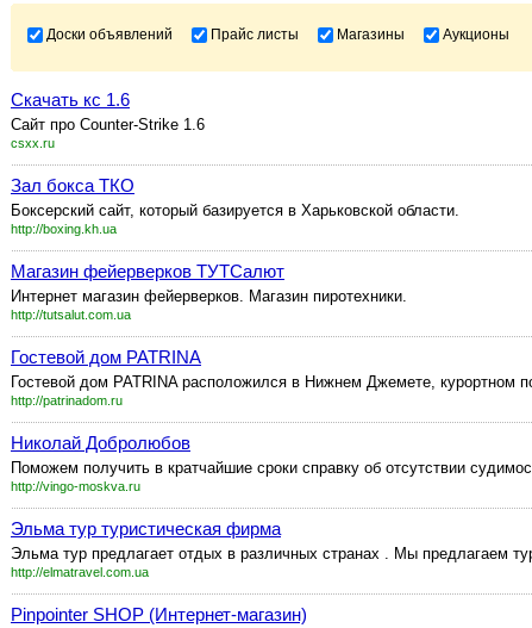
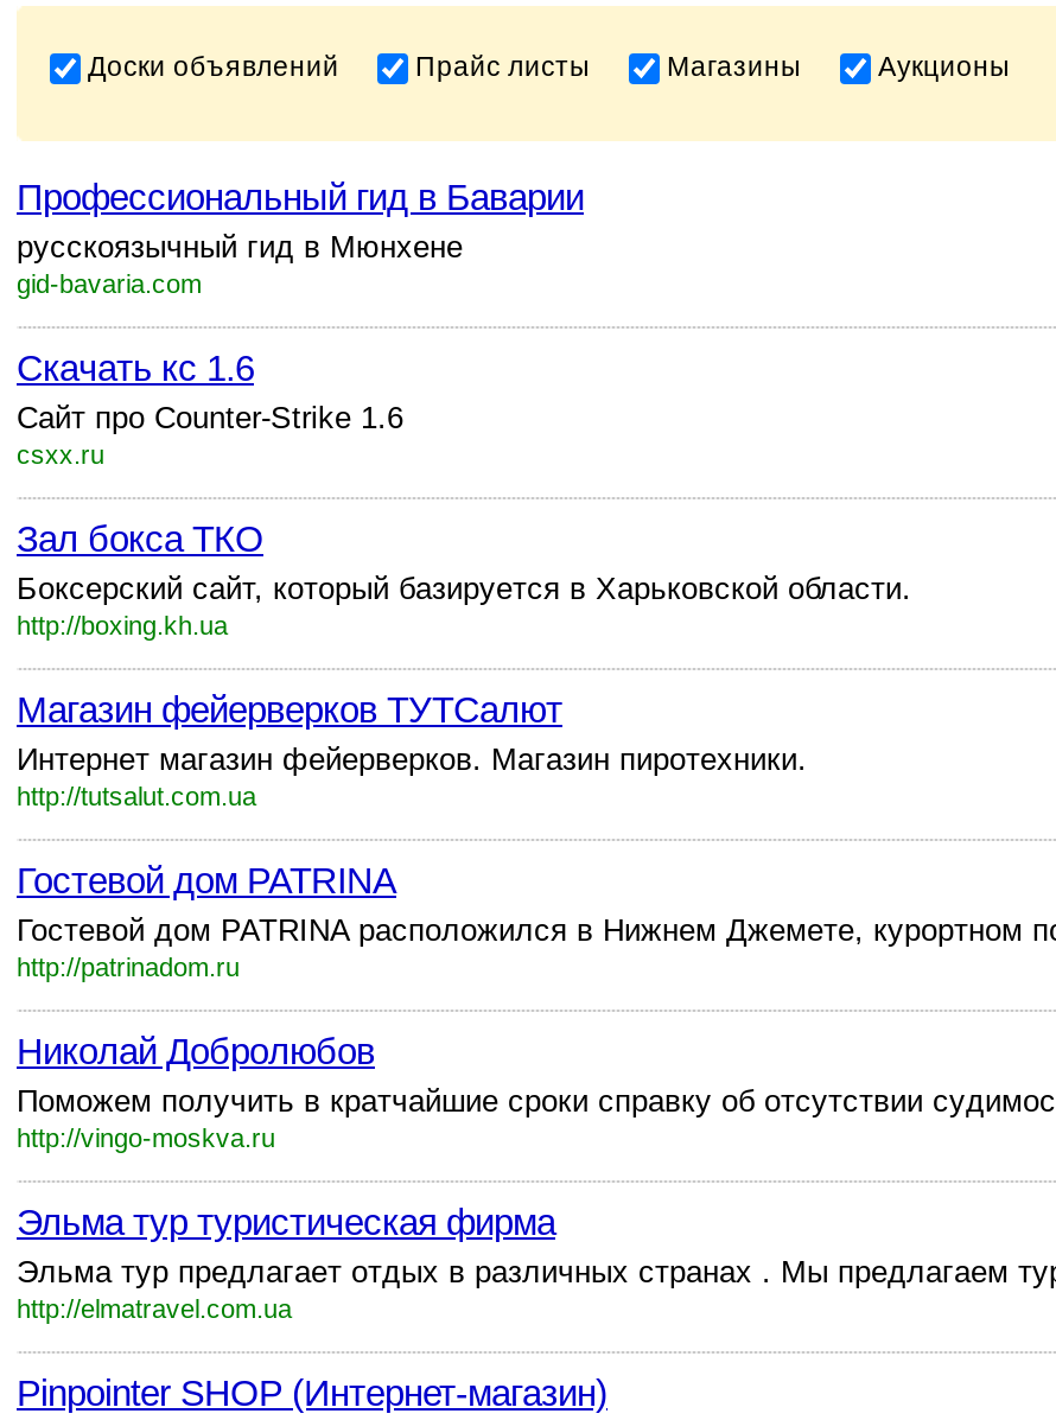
+ Профессиональный гид в Баварии
+ русскоязычный гид в Мюнхене
+ gid-bavaria.com
